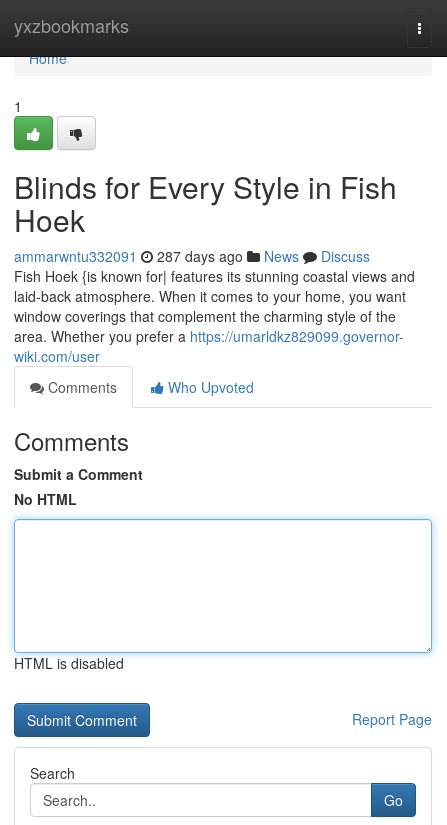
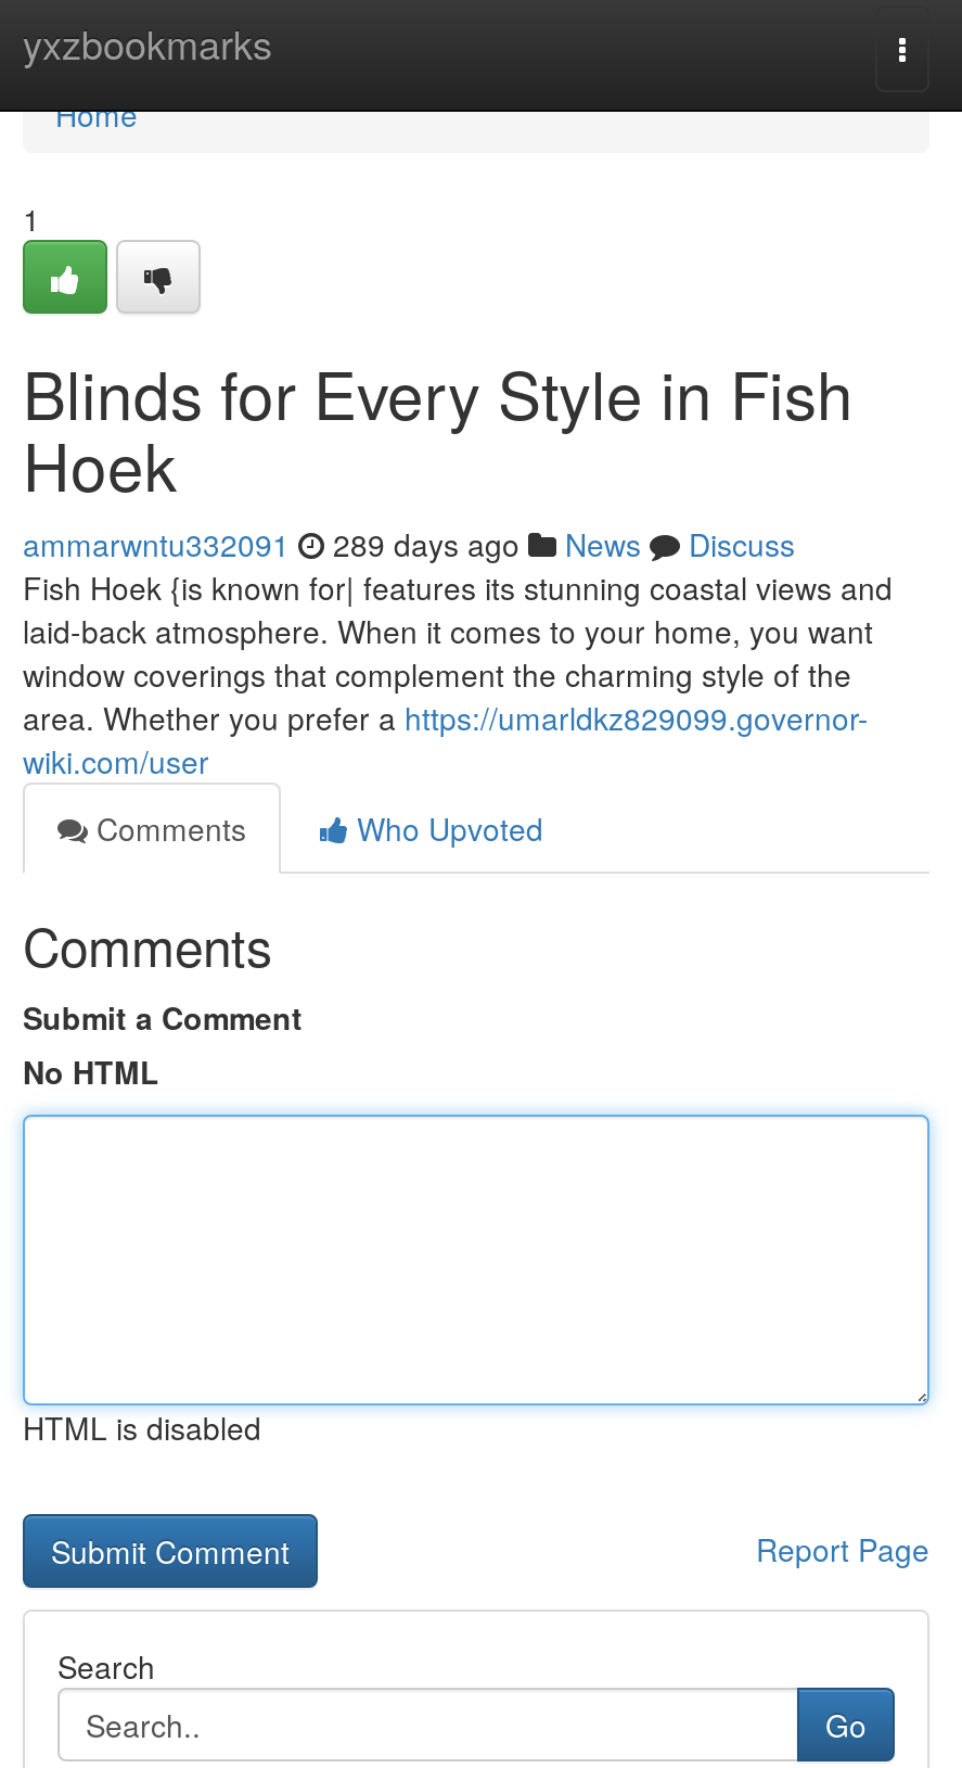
- ammarwntu332091 287 days ago News Discuss
+ ammarwntu332091 289 days ago News Discuss
